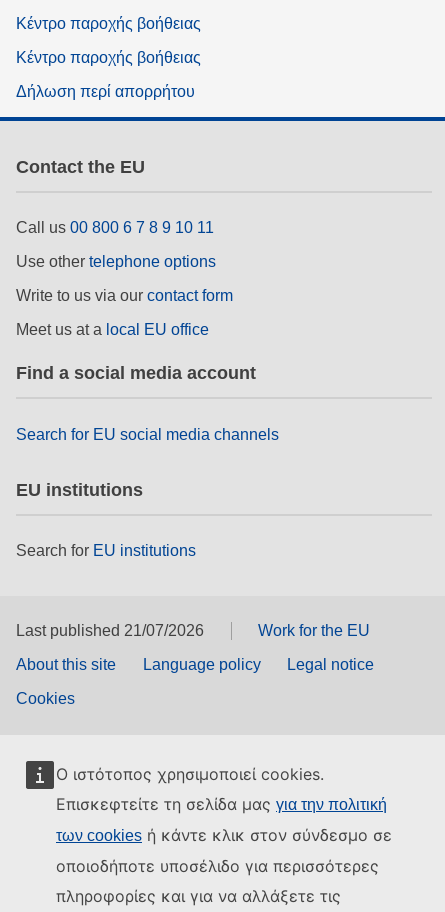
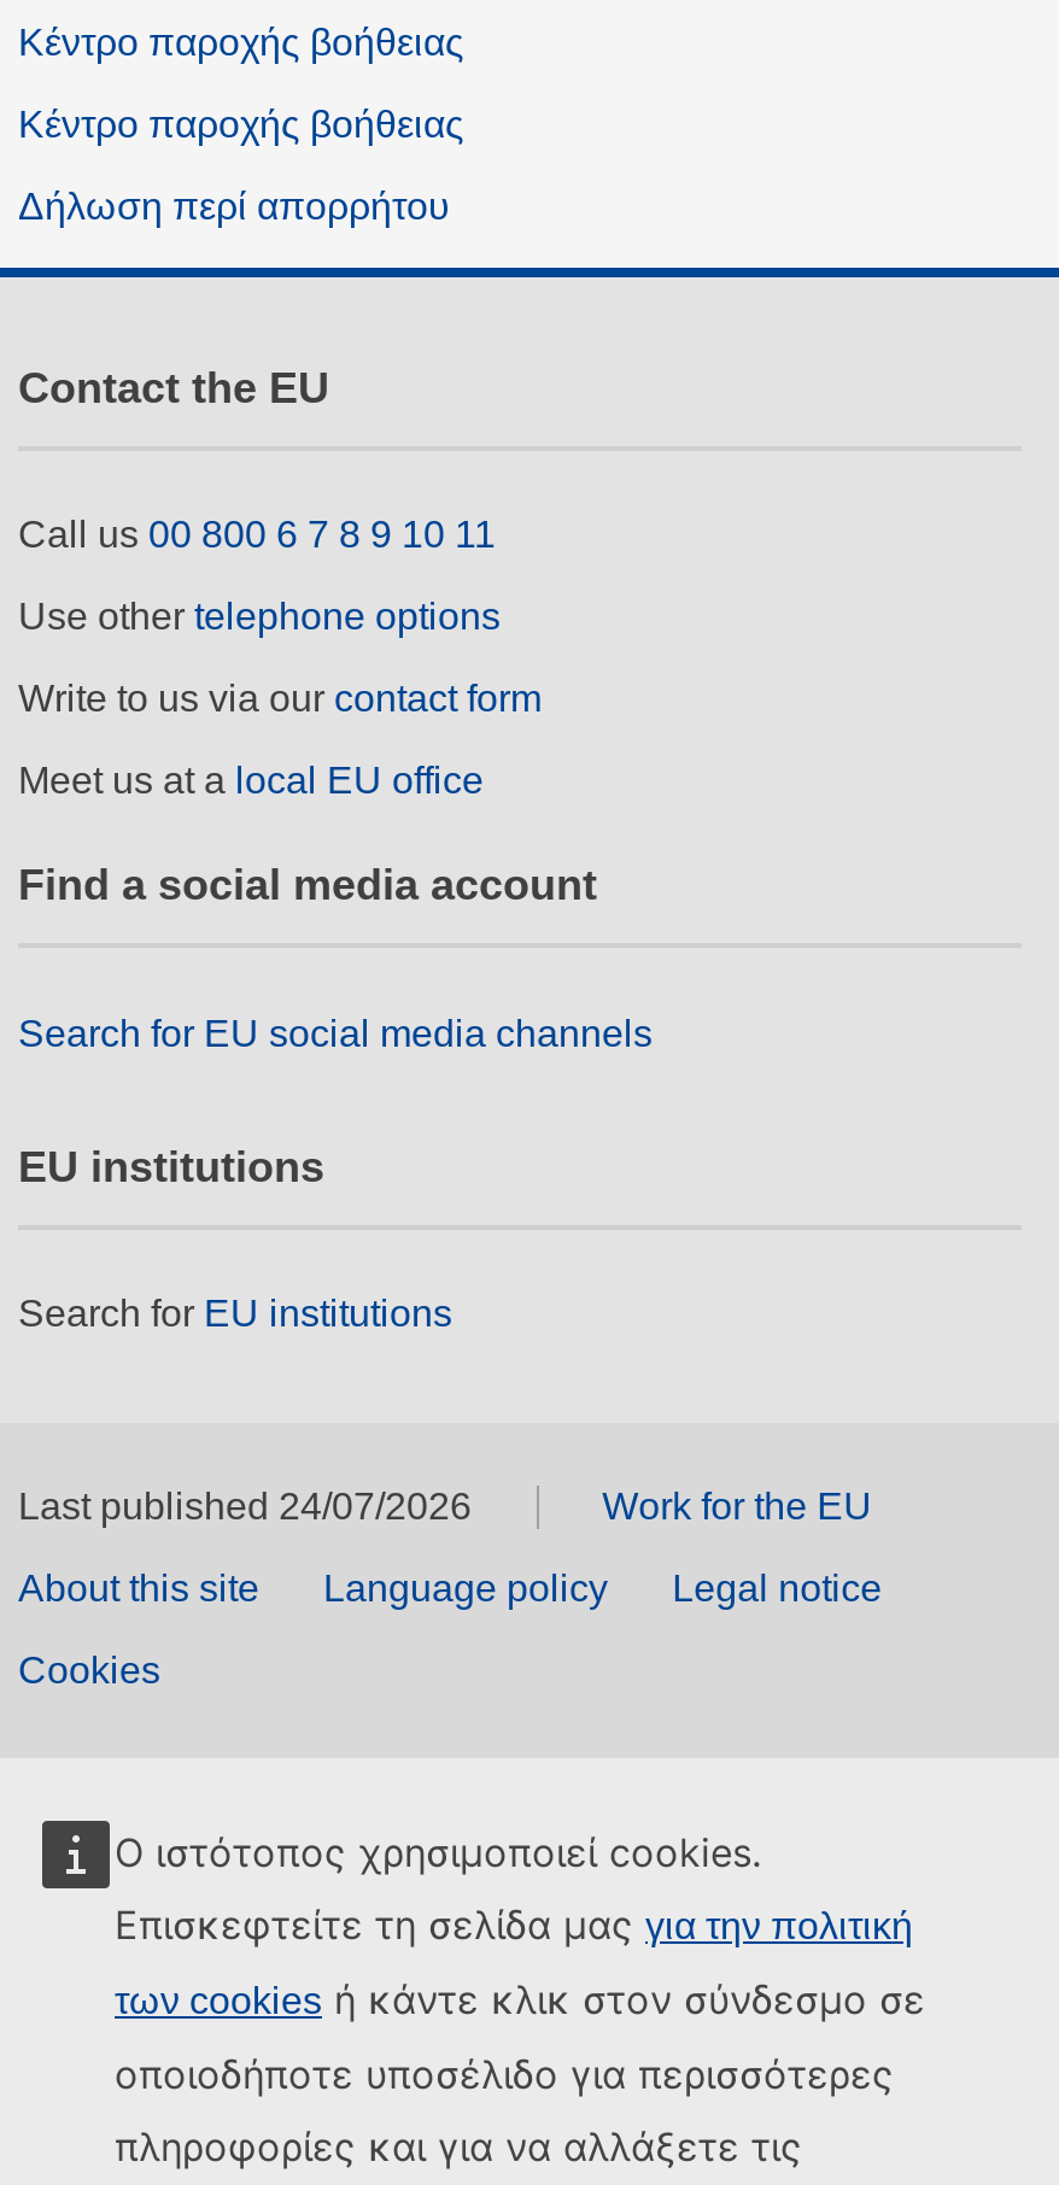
- Last published 21/07/2026
+ Last published 24/07/2026
